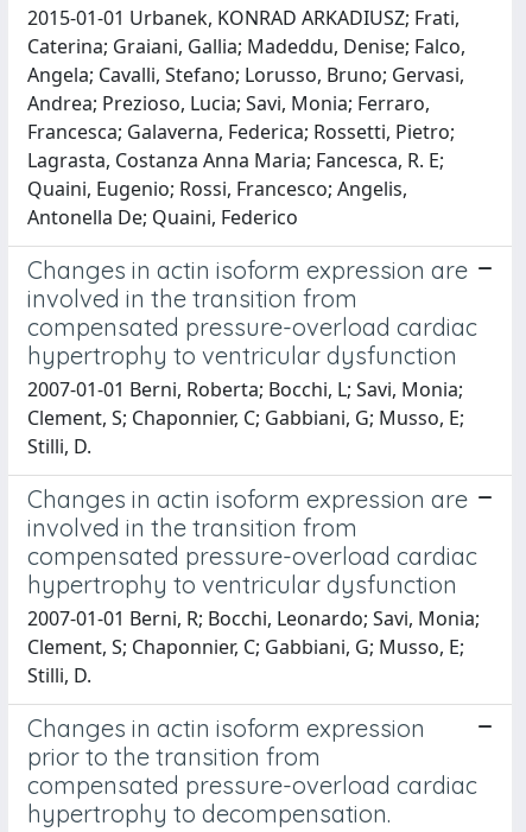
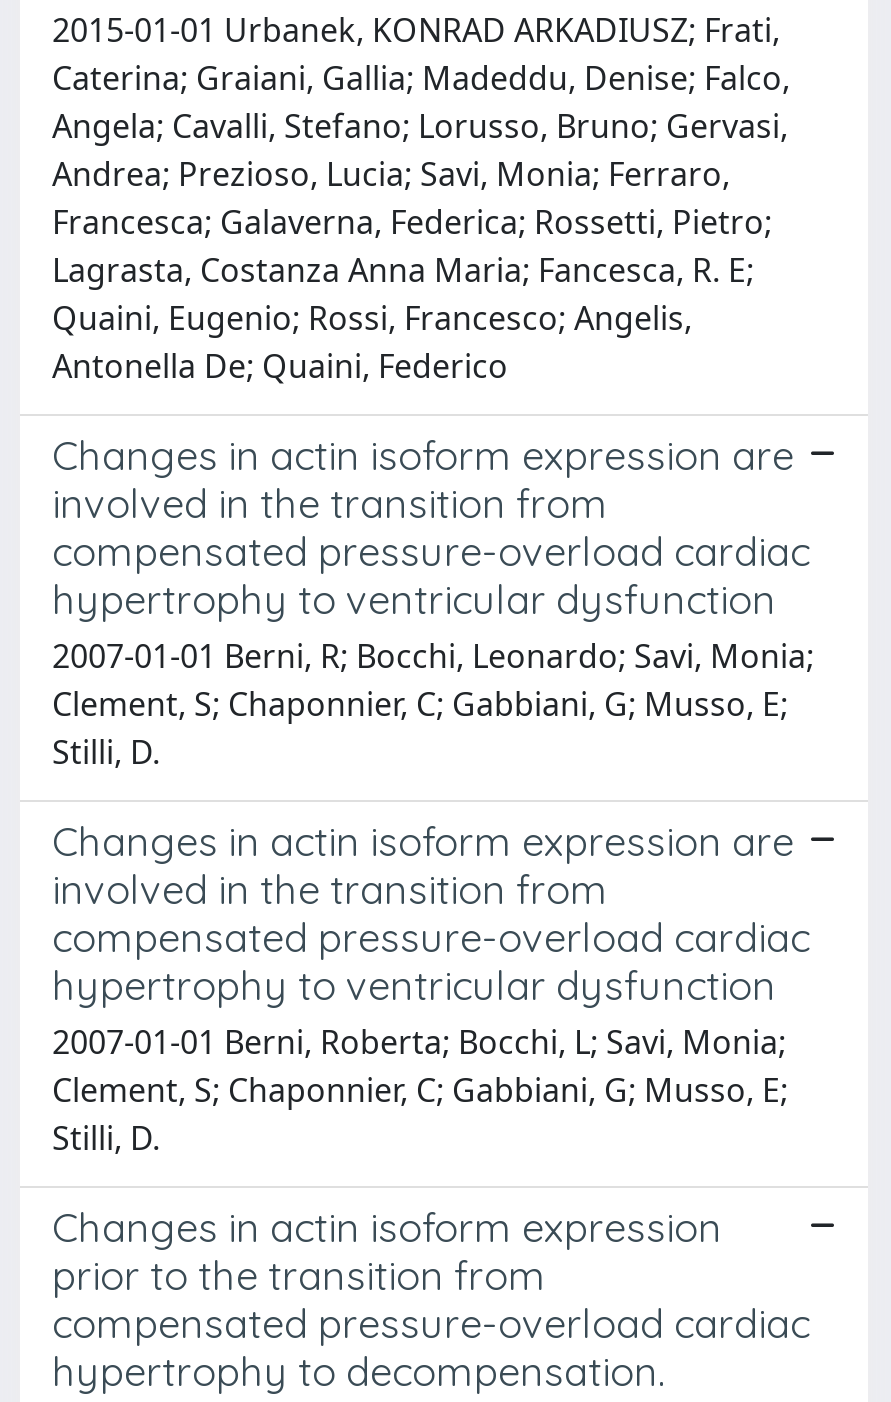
moved down: 2007-01-01 Berni, Roberta; Bocchi, L; Savi, Monia;

moved up: 2007-01-01 Berni, R; Bocchi, Leonardo; Savi, Monia;
